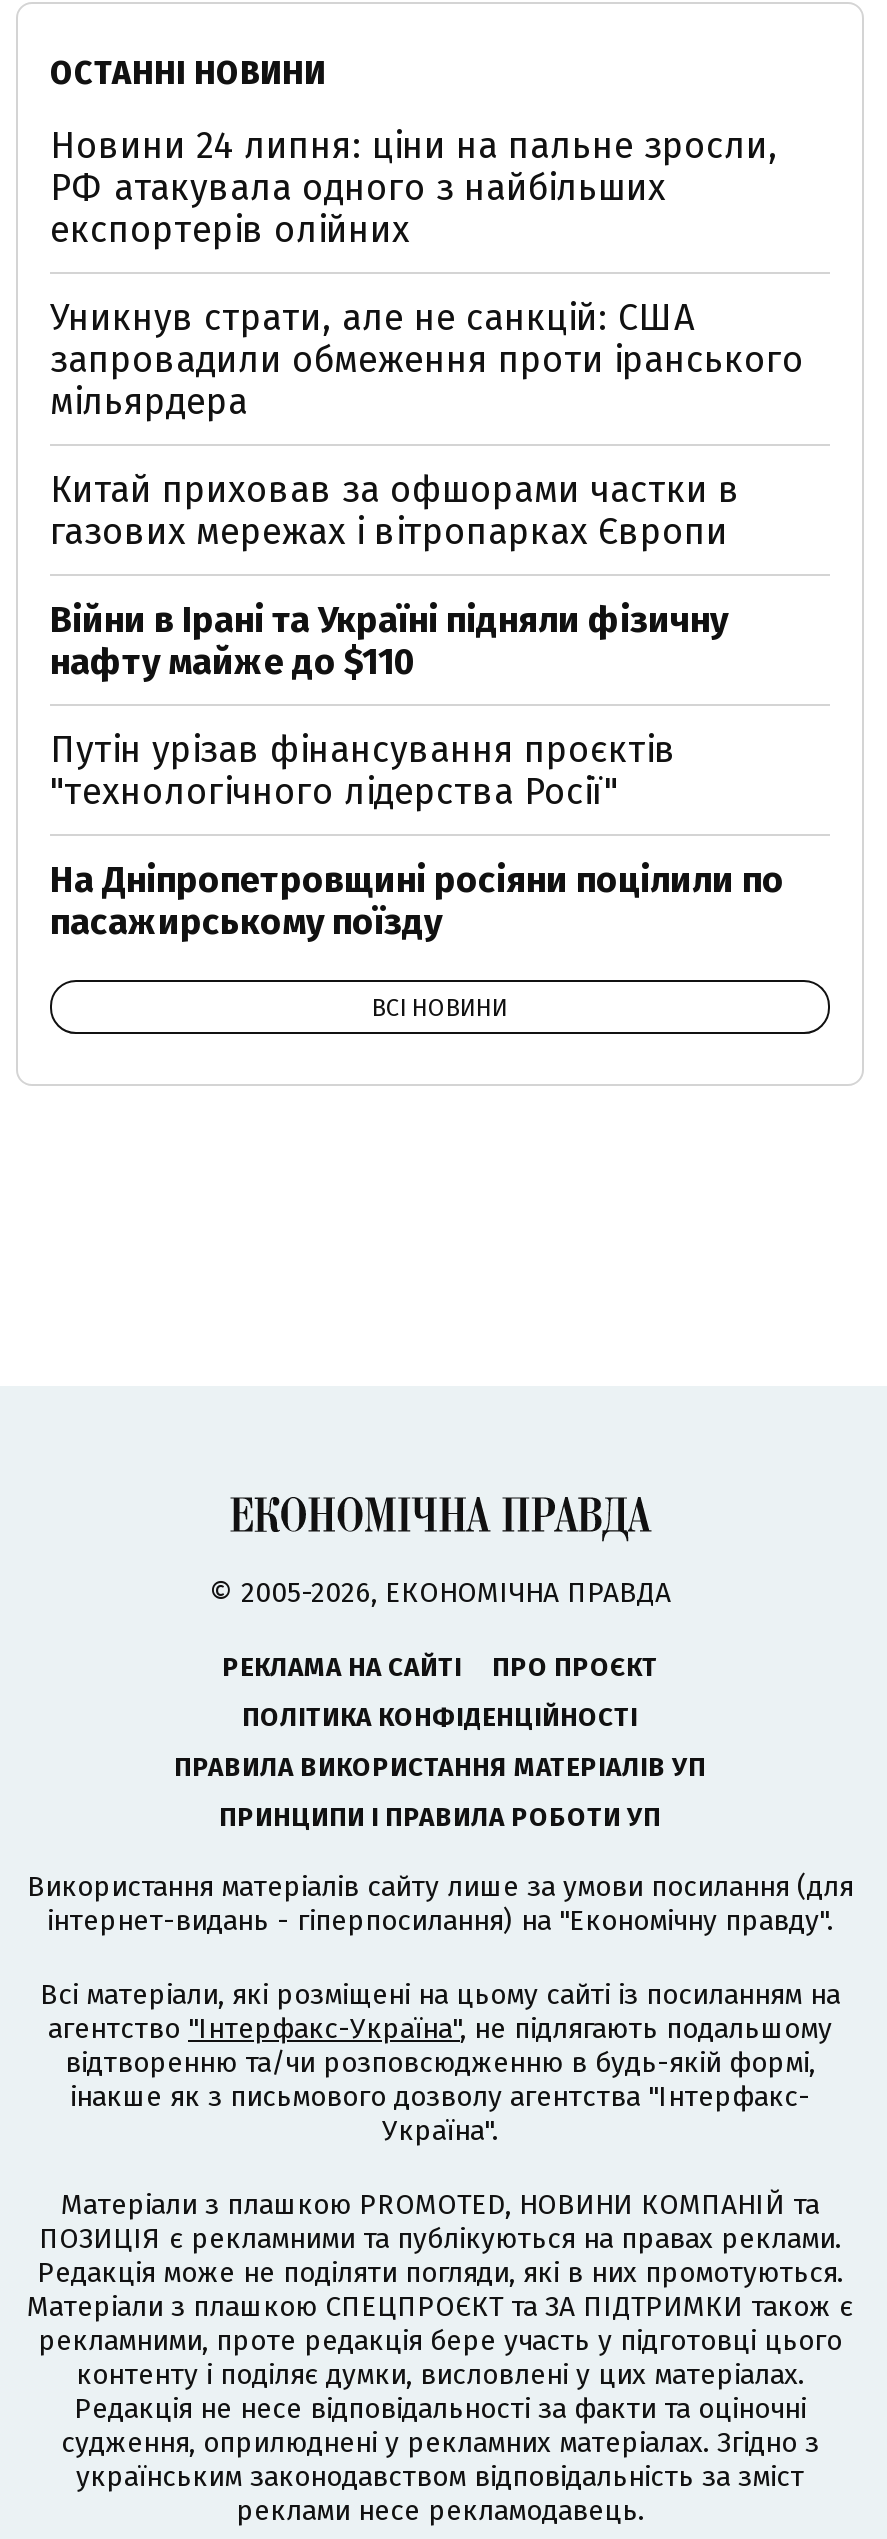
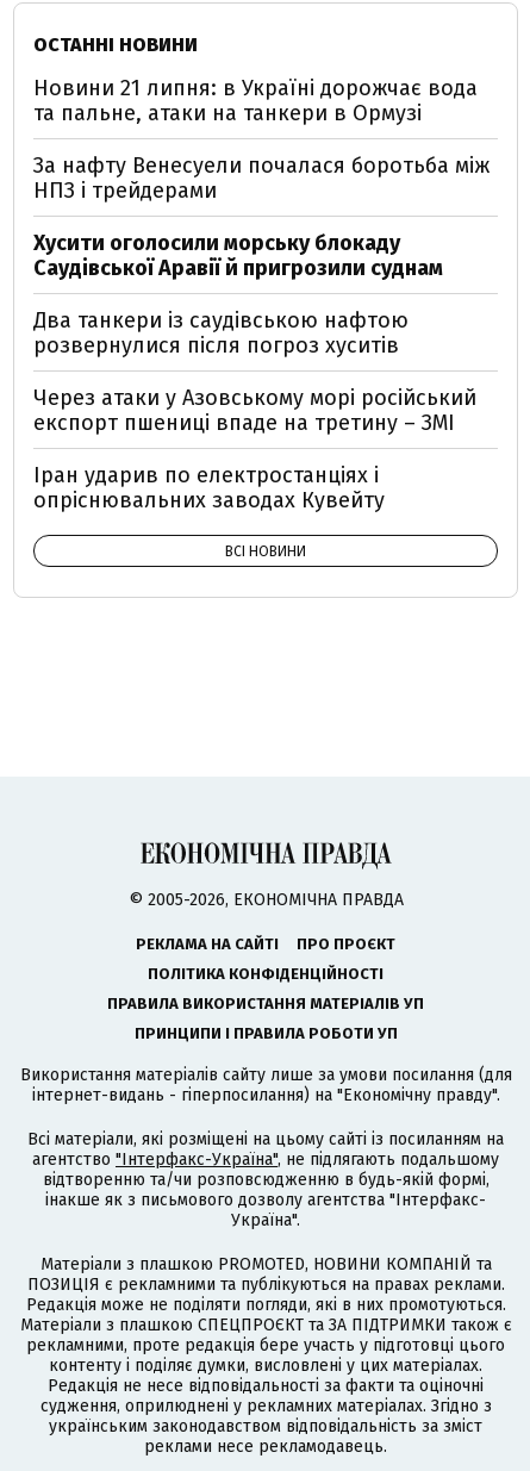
- Новини 24 липня: ціни на пальне зросли,
- РФ атакувала одного з найбільших
- експортерів олійних
+ Новини 21 липня: в Україні дорожчає вода
+ та пальне, атаки на танкери в Ормузі

- Уникнув страти, але не санкцій: США
- запровадили обмеження проти іранського
- мільярдера
+ За нафту Венесуели почалася боротьба між
+ НПЗ і трейдерами

- Китай приховав за офшорами частки в
- газових мережах і вітропарках Європи
+ Хусити оголосили морську блокаду
+ Саудівської Аравії й пригрозили суднам

- Війни в Ірані та Україні підняли фізичну
- нафту майже до $110
+ Два танкери із саудівською нафтою
+ розвернулися після погроз хуситів

- Путін урізав фінансування проєктів
- "технологічного лідерства Росії"
+ Через атаки у Азовському морі російський
+ експорт пшениці впаде на третину – ЗМІ

- На Дніпропетровщині росіяни поцілили по
- пасажирському поїзду
+ Іран ударив по електростанціях і
+ опріснювальних заводах Кувейту
